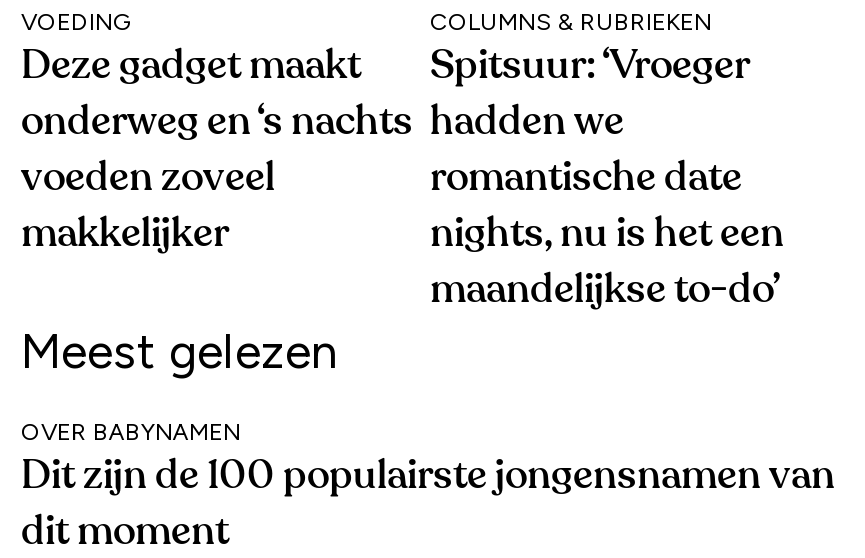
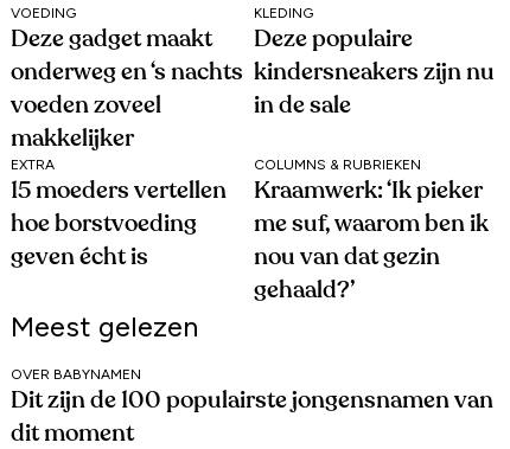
moved down: COLUMNS & RUBRIEKEN

+ KLEDING
+ Deze populaire
+ kindersneakers zijn nu
+ in de sale
+ EXTRA
+ 15 moeders vertellen
+ hoe borstvoeding
+ geven écht is

- Spitsuur: ‘Vroeger
- hadden we
- romantische date
- nights, nu is het een
- maandelijkse to-do’
+ Kraamwerk: ‘Ik pieker
+ me suf, waarom ben ik
+ nou van dat gezin
+ gehaald?’
